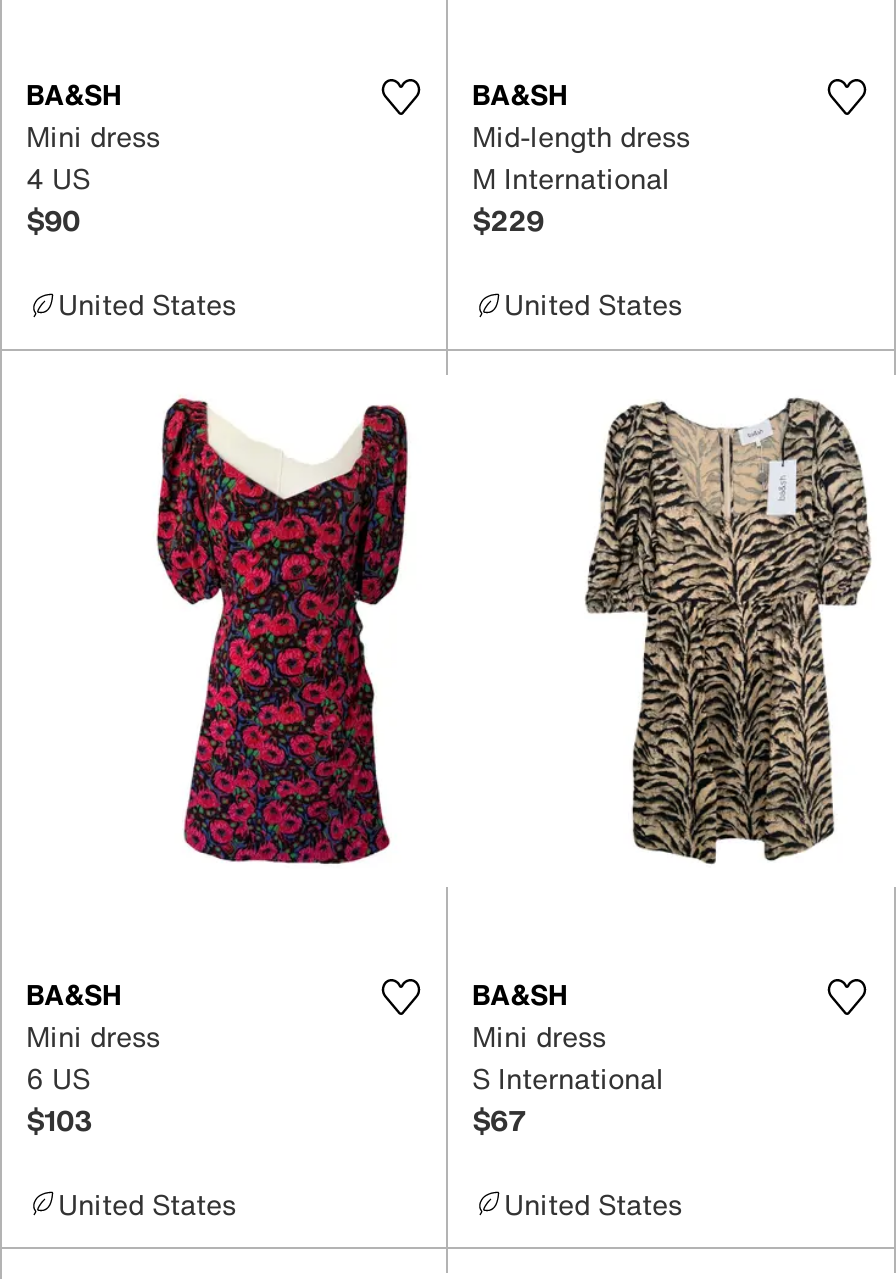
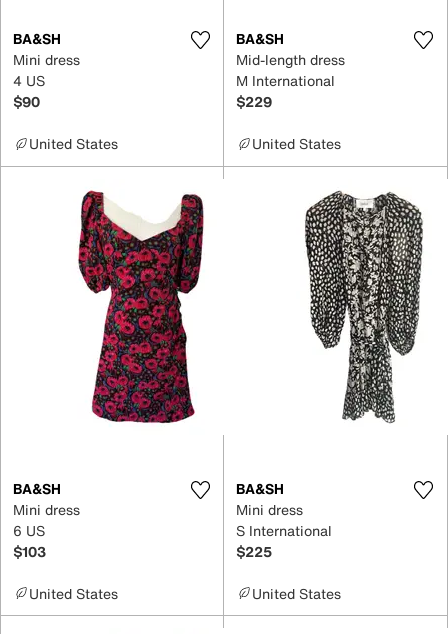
- [image]
+ [image]

- $67
+ $225
